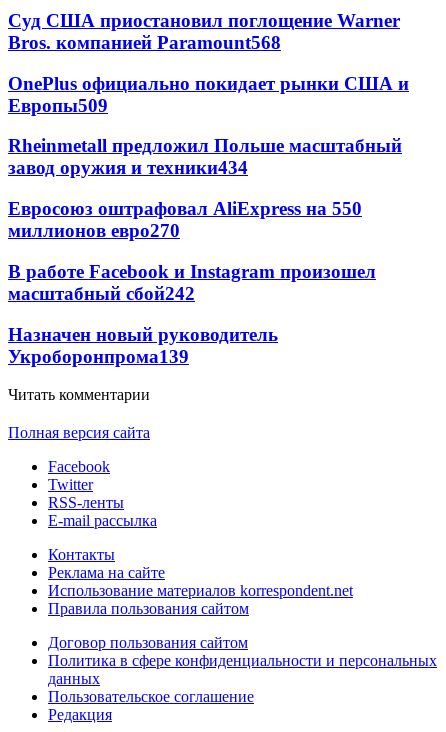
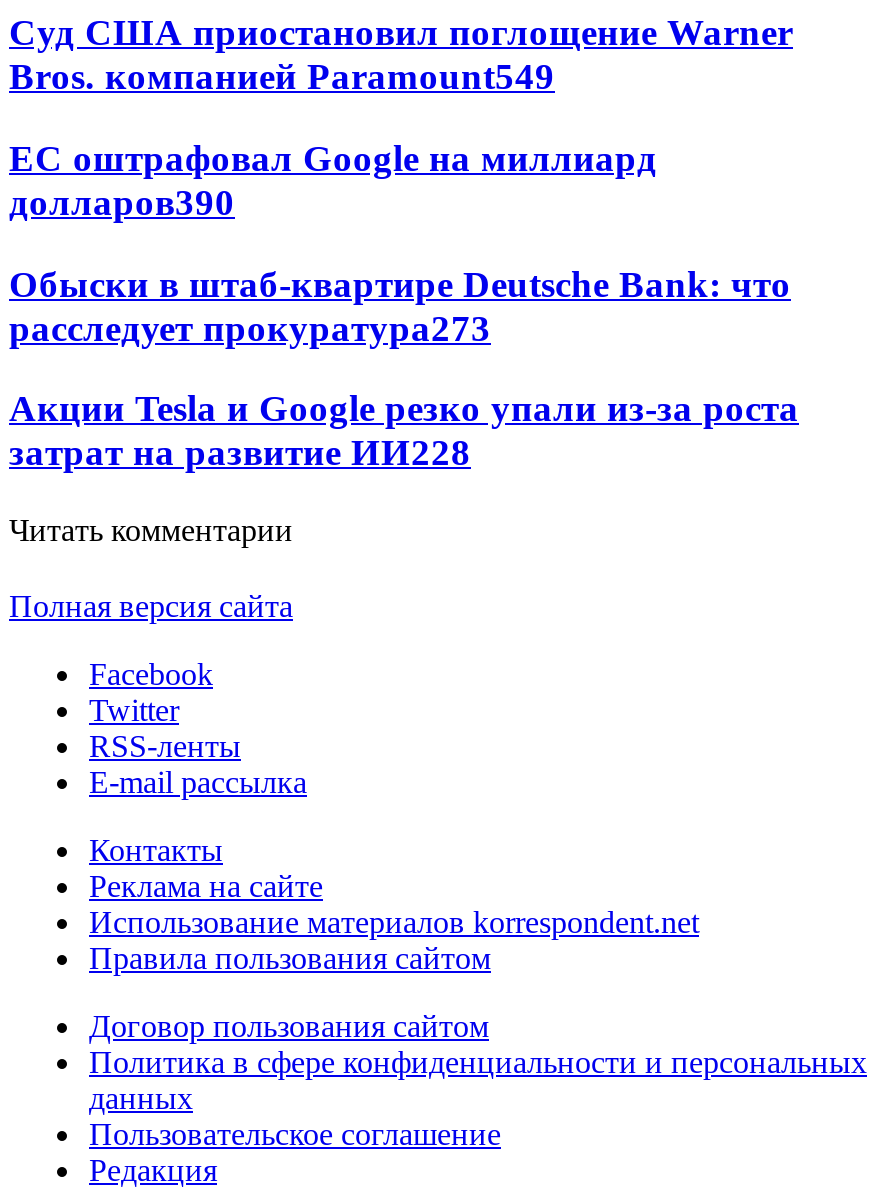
- Bros. компанией Paramount568
- OnePlus официально покидает рынки США и
- Европы509
- Rheinmetall предложил Польше масштабный
- завод оружия и техники434
- Евросоюз оштрафовал AliExpress на 550
- миллионов евро270
- В работе Facebook и Instagram произошел
- масштабный сбой242
- Назначен новый руководитель
- Укроборонпрома139
+ Bros. компанией Paramount549
+ ЕС оштрафовал Google на миллиард
+ долларов390
+ Обыски в штаб-квартире Deutsche Bank: что
+ расследует прокуратура273
+ Акции Tesla и Google резко упали из-за роста
+ затрат на развитие ИИ228
